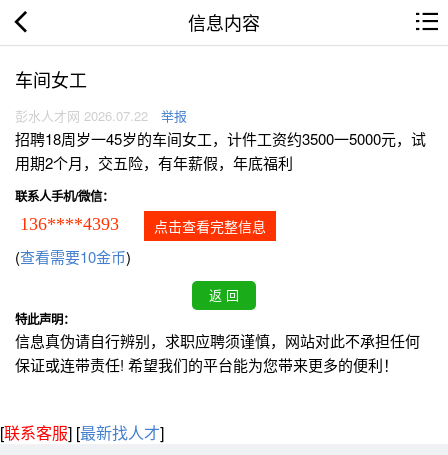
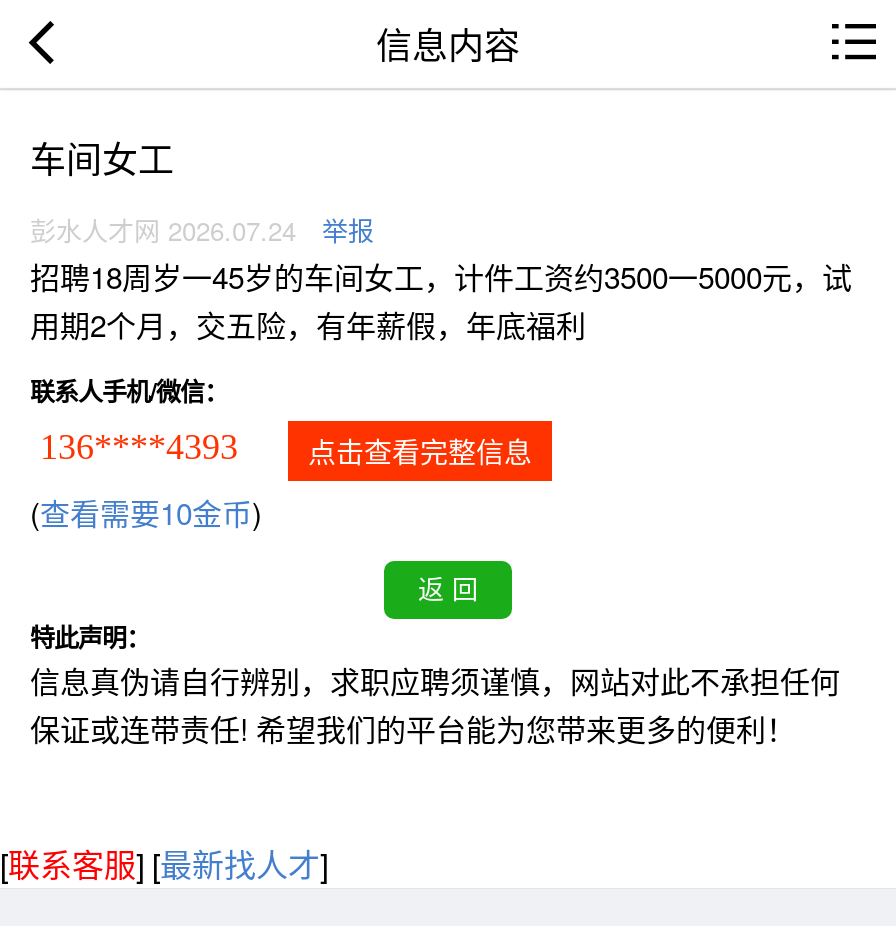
- 彭水人才网 2026.07.22 举报
+ 彭水人才网 2026.07.24 举报
